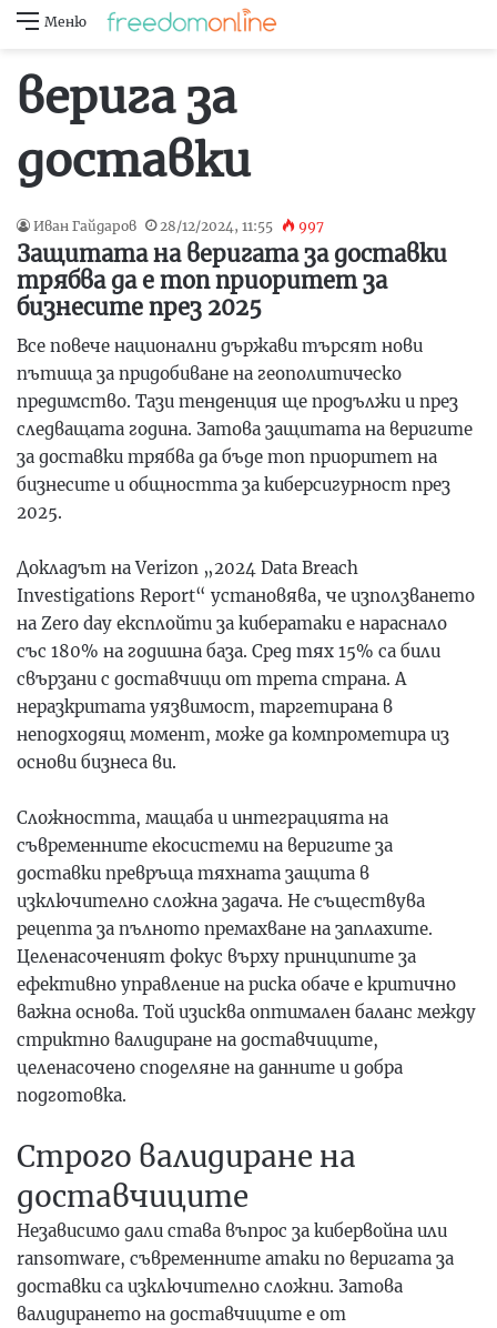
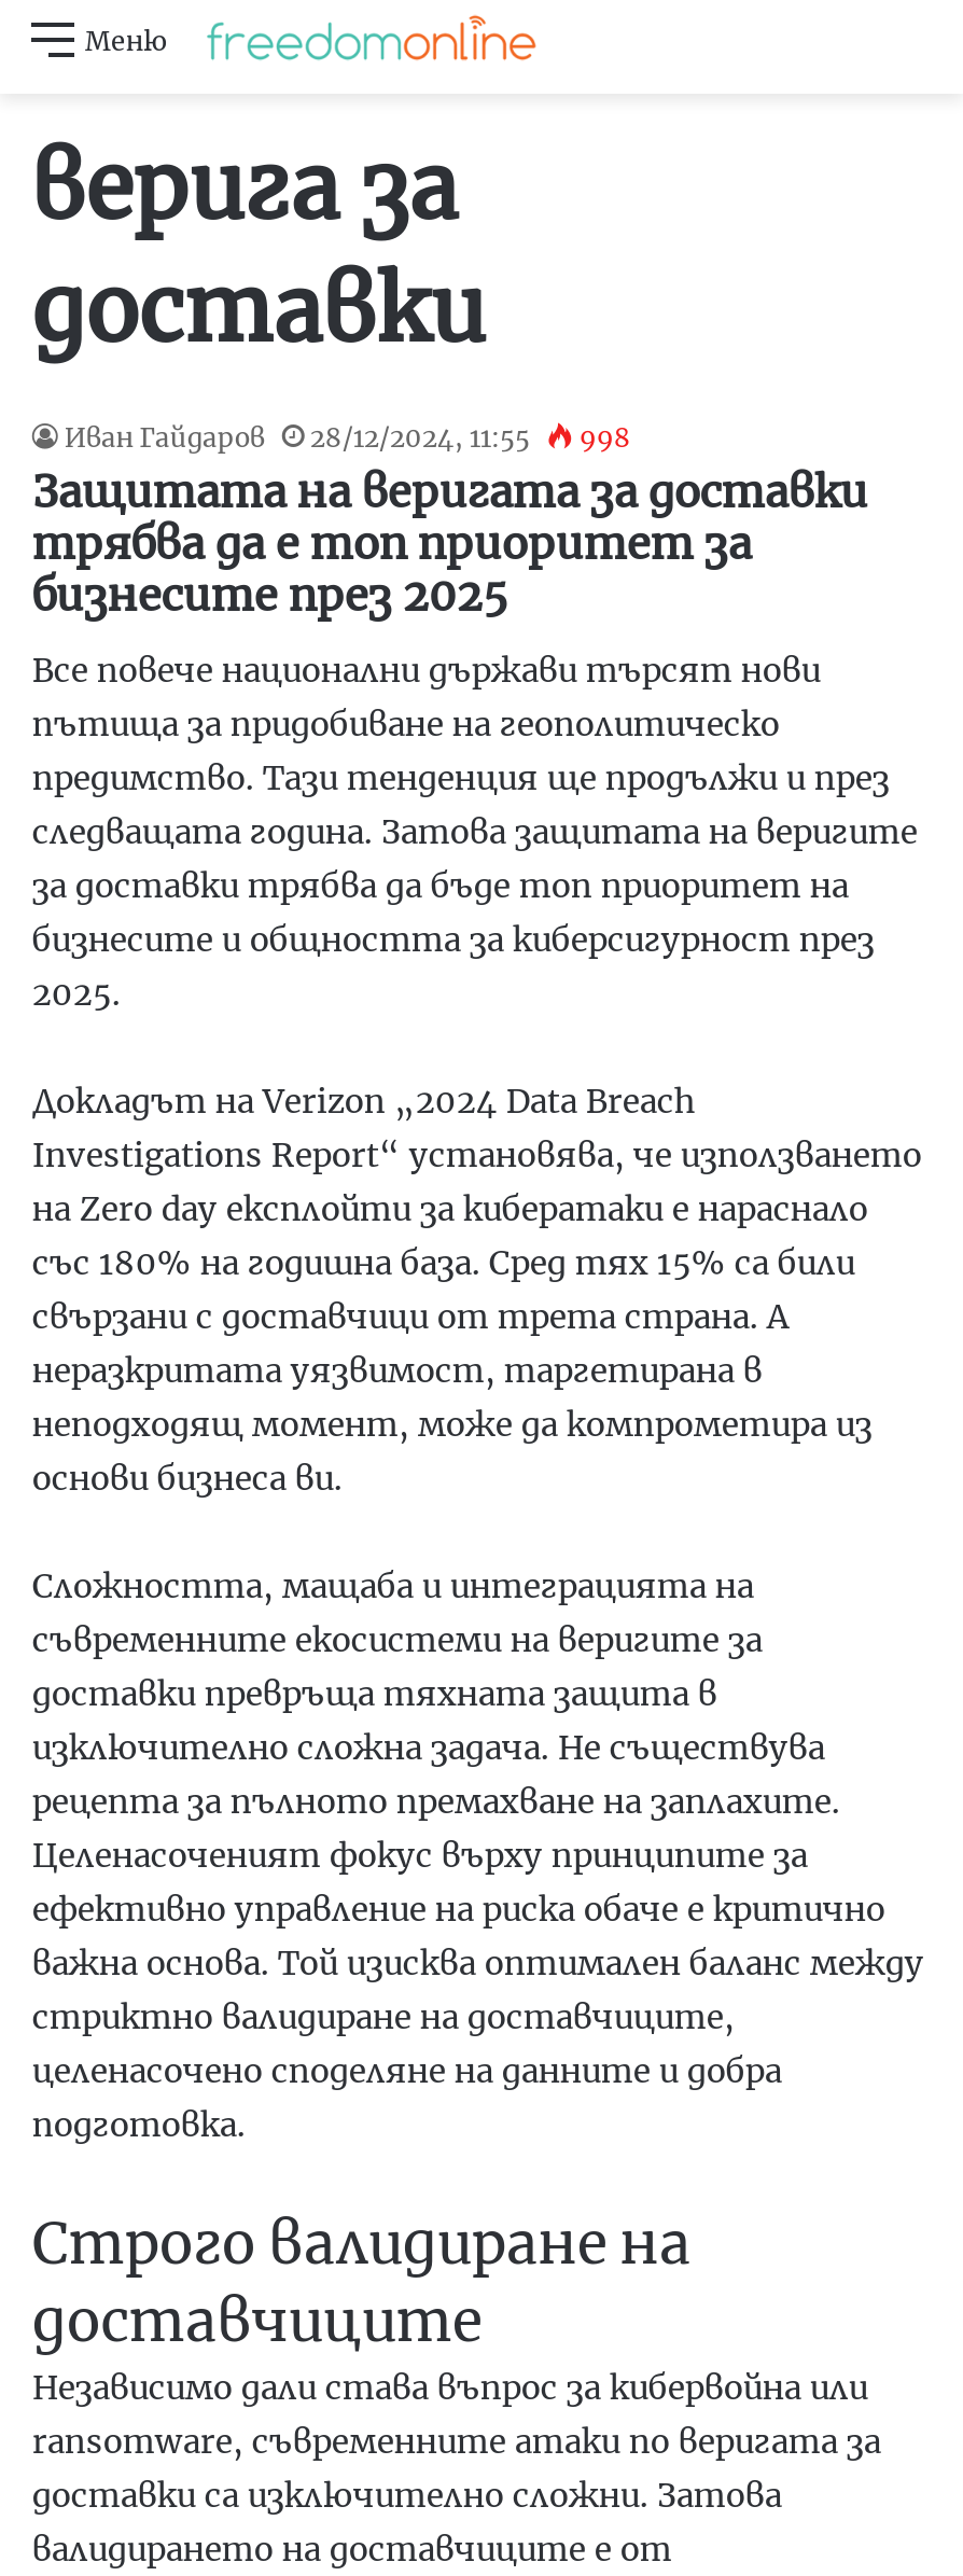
- Иван Гайдаров 28/12/2024, 11:55 997
+ Иван Гайдаров 28/12/2024, 11:55 998
